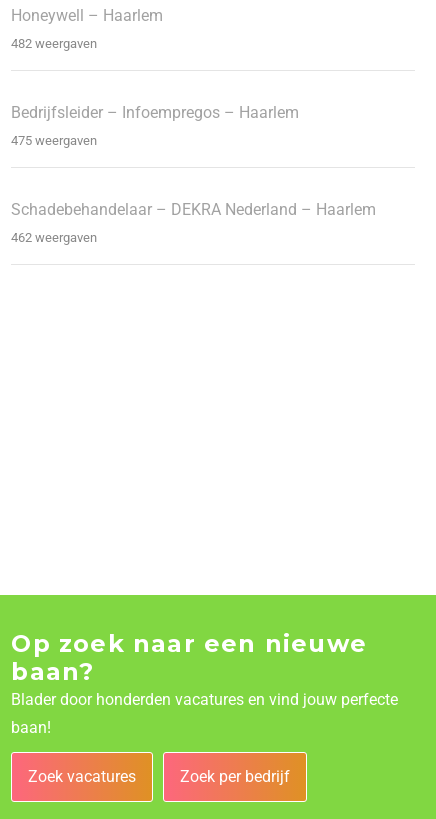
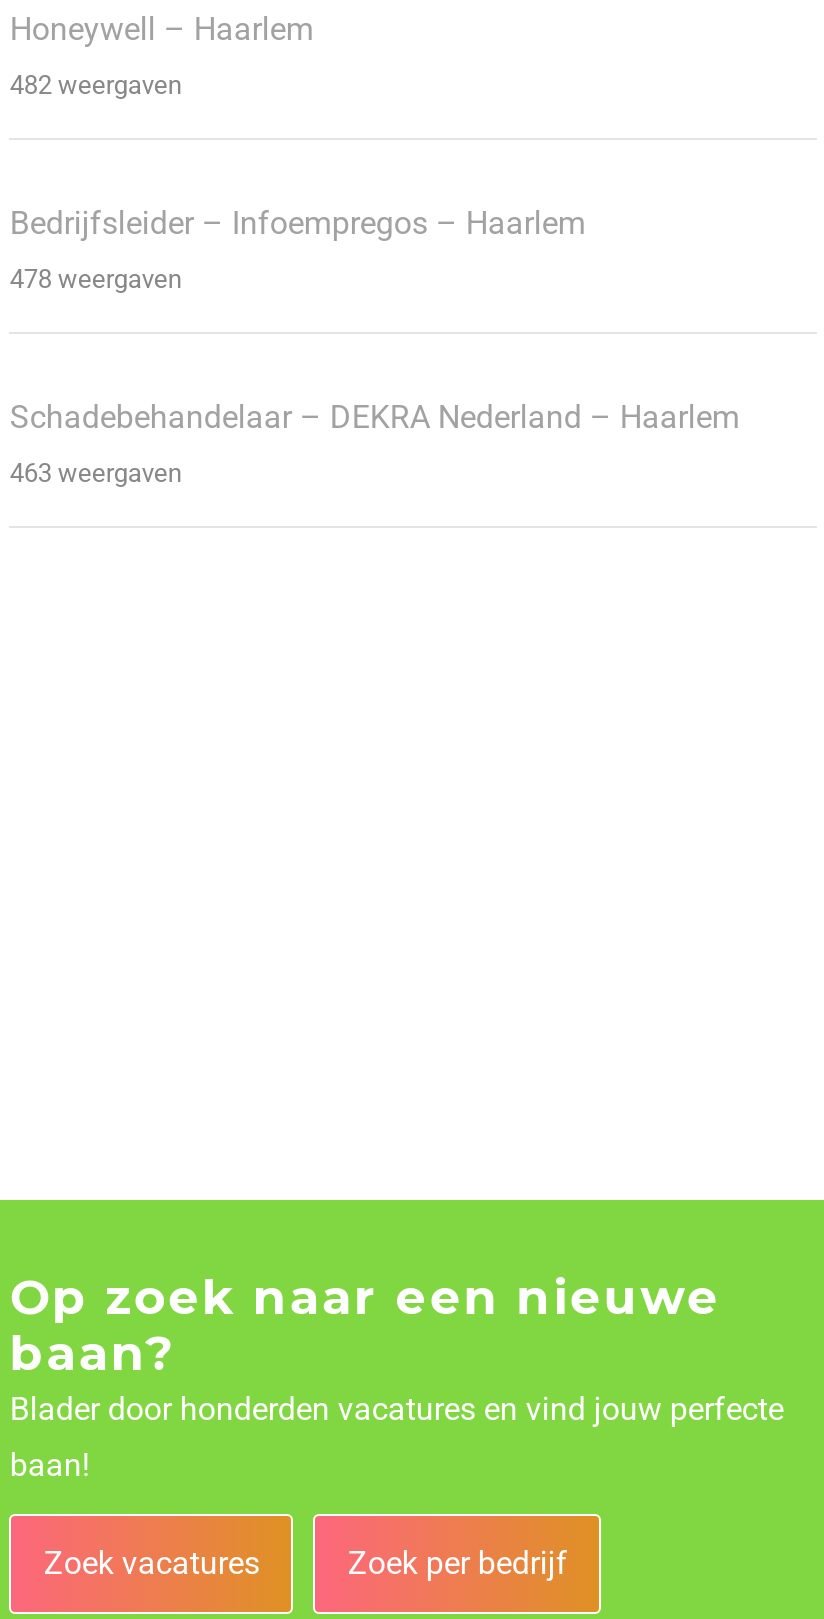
- 475 weergaven
+ 478 weergaven

- 462 weergaven
+ 463 weergaven
